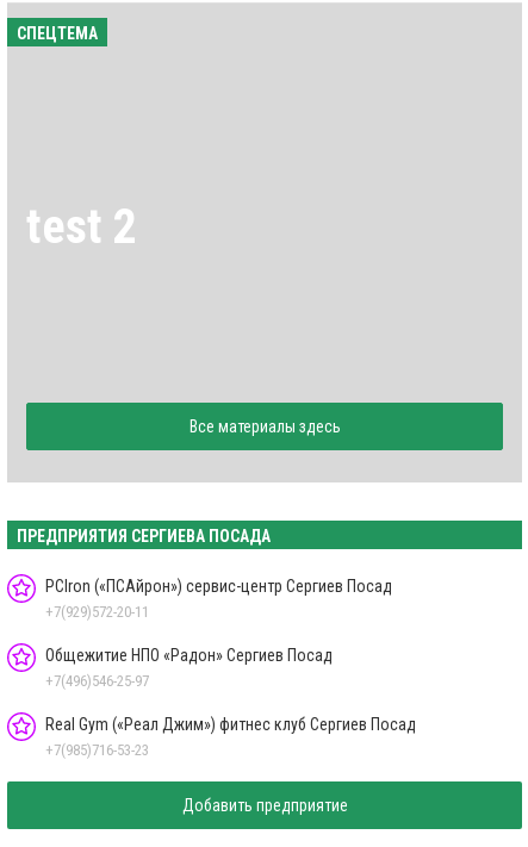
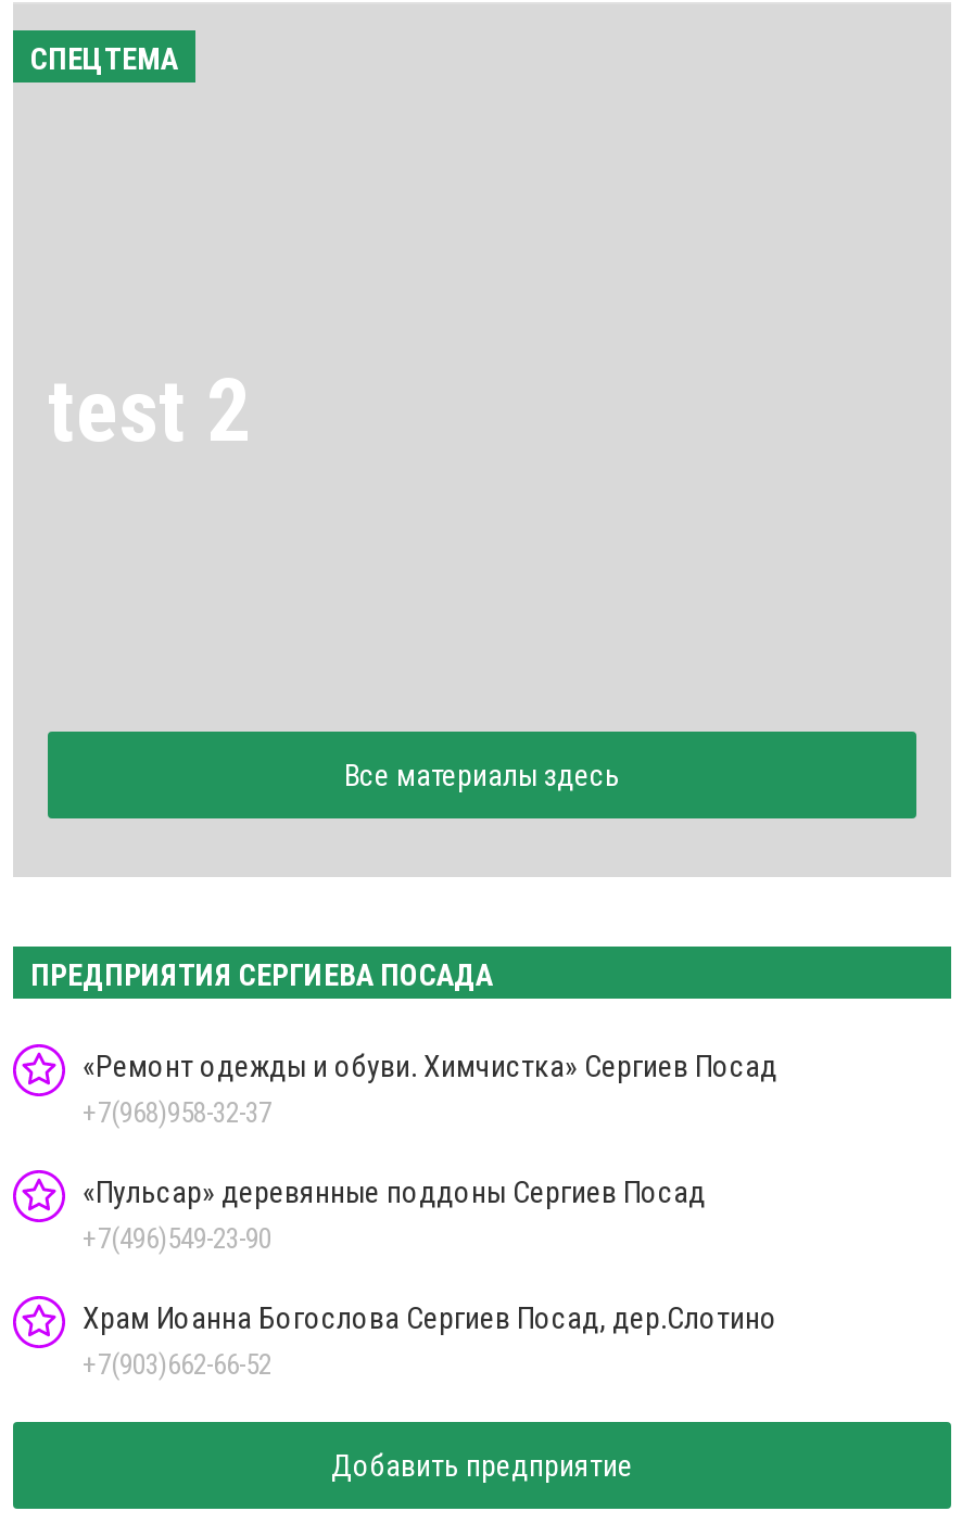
- PCIron («ПСАйрон») сервис-центр Сергиев Посад
- +7(929)572-20-11
+ «Ремонт одежды и обуви. Химчистка» Сергиев Посад
+ +7(968)958-32-37

- Общежитие НПО «Радон» Сергиев Посад
- +7(496)546-25-97
+ «Пульсар» деревянные поддоны Сергиев Посад
+ +7(496)549-23-90

- Real Gym («Реал Джим») фитнес клуб Сергиев Посад
- +7(985)716-53-23
+ Храм Иоанна Богослова Сергиев Посад, дер.Слотино
+ +7(903)662-66-52
